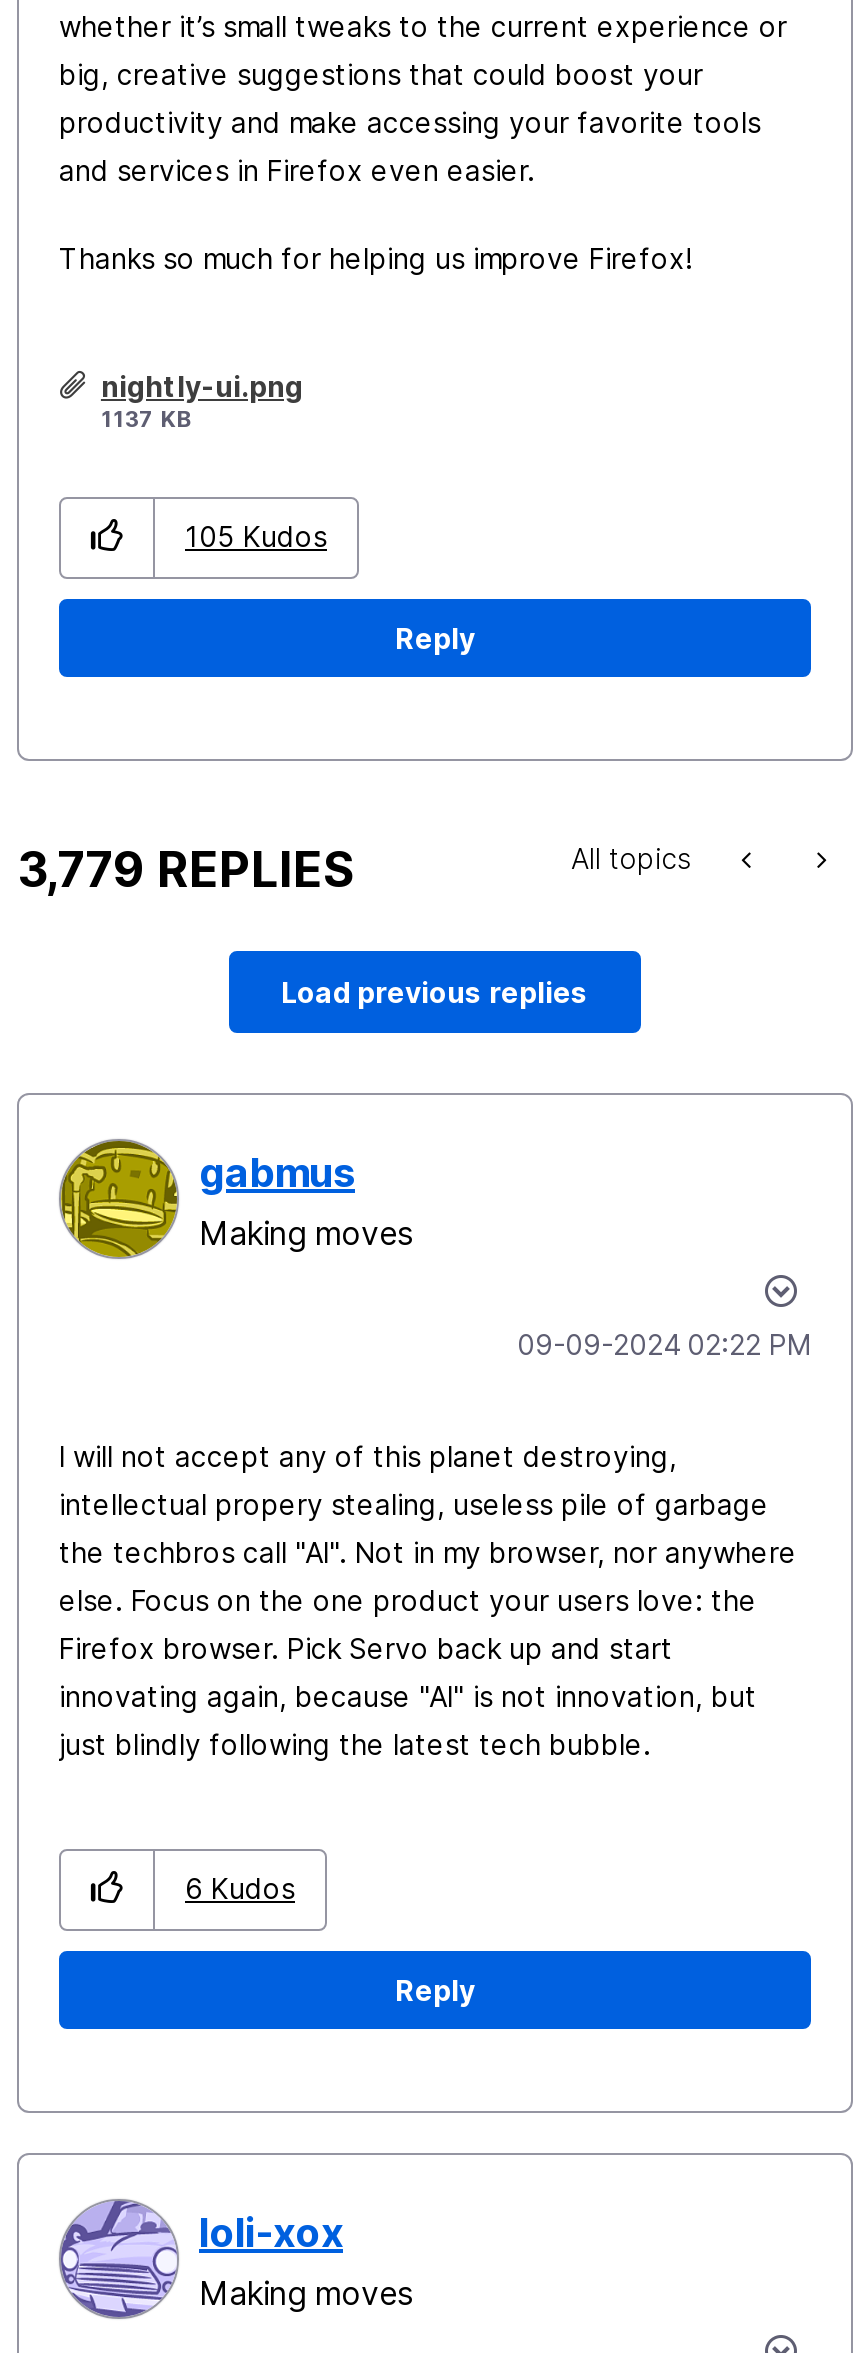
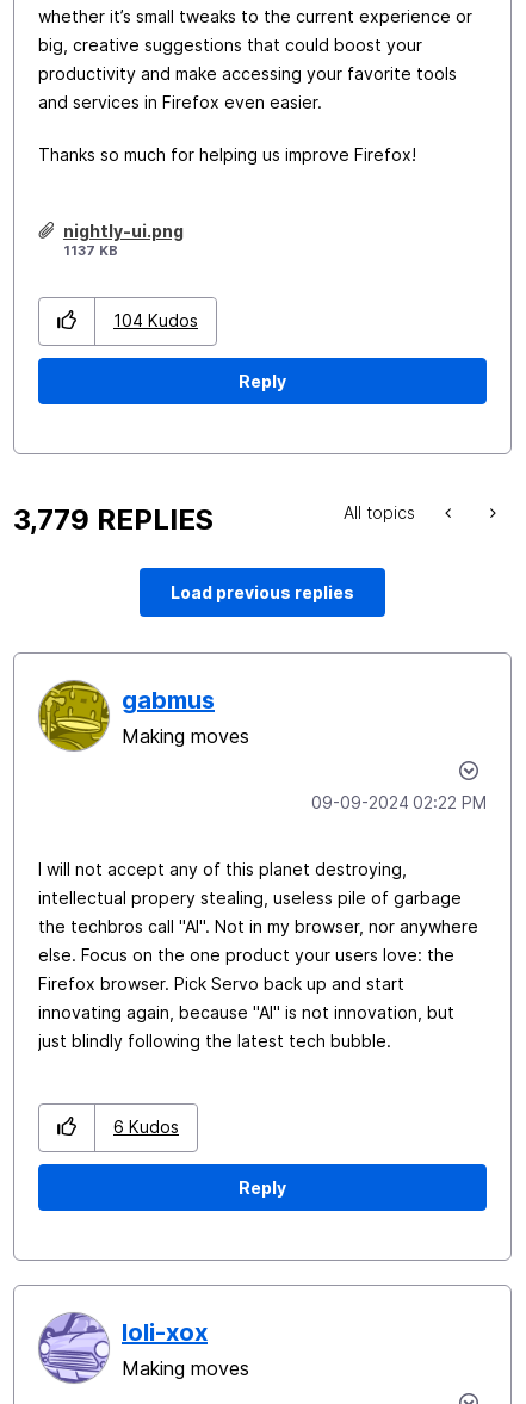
- 105 Kudos
+ 104 Kudos
